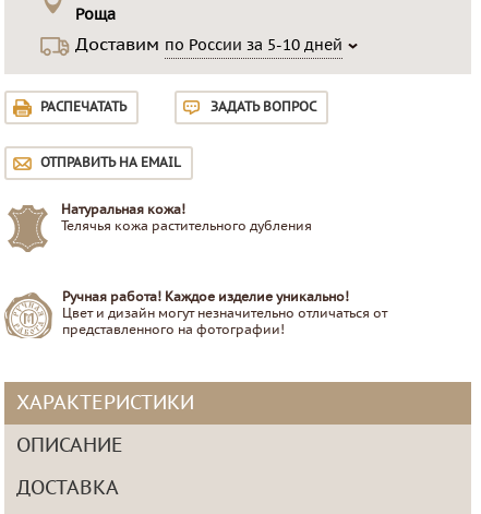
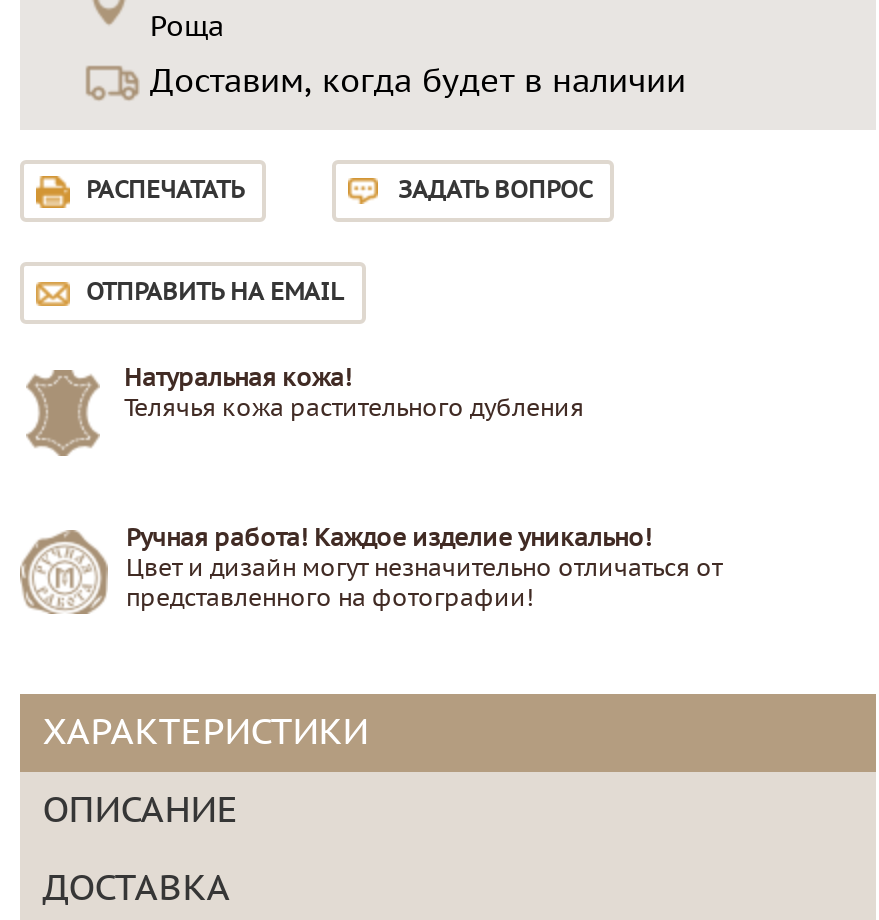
- Доставим по России за 5-10 дней
+ Доставим, когда будет в наличии
